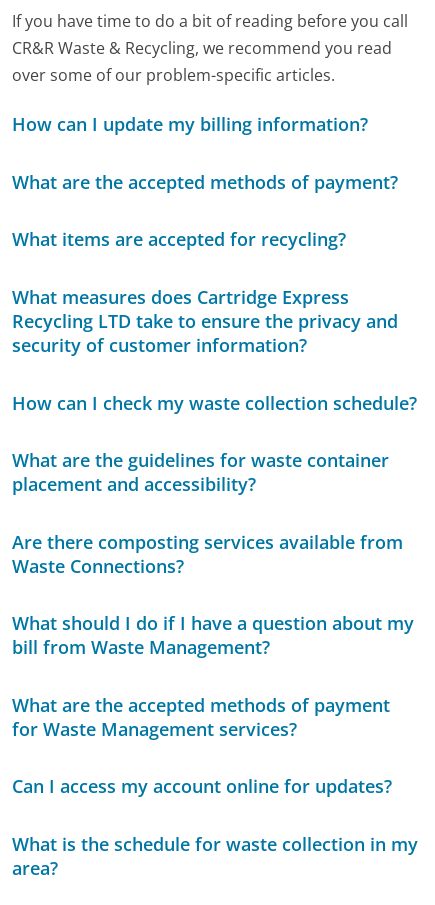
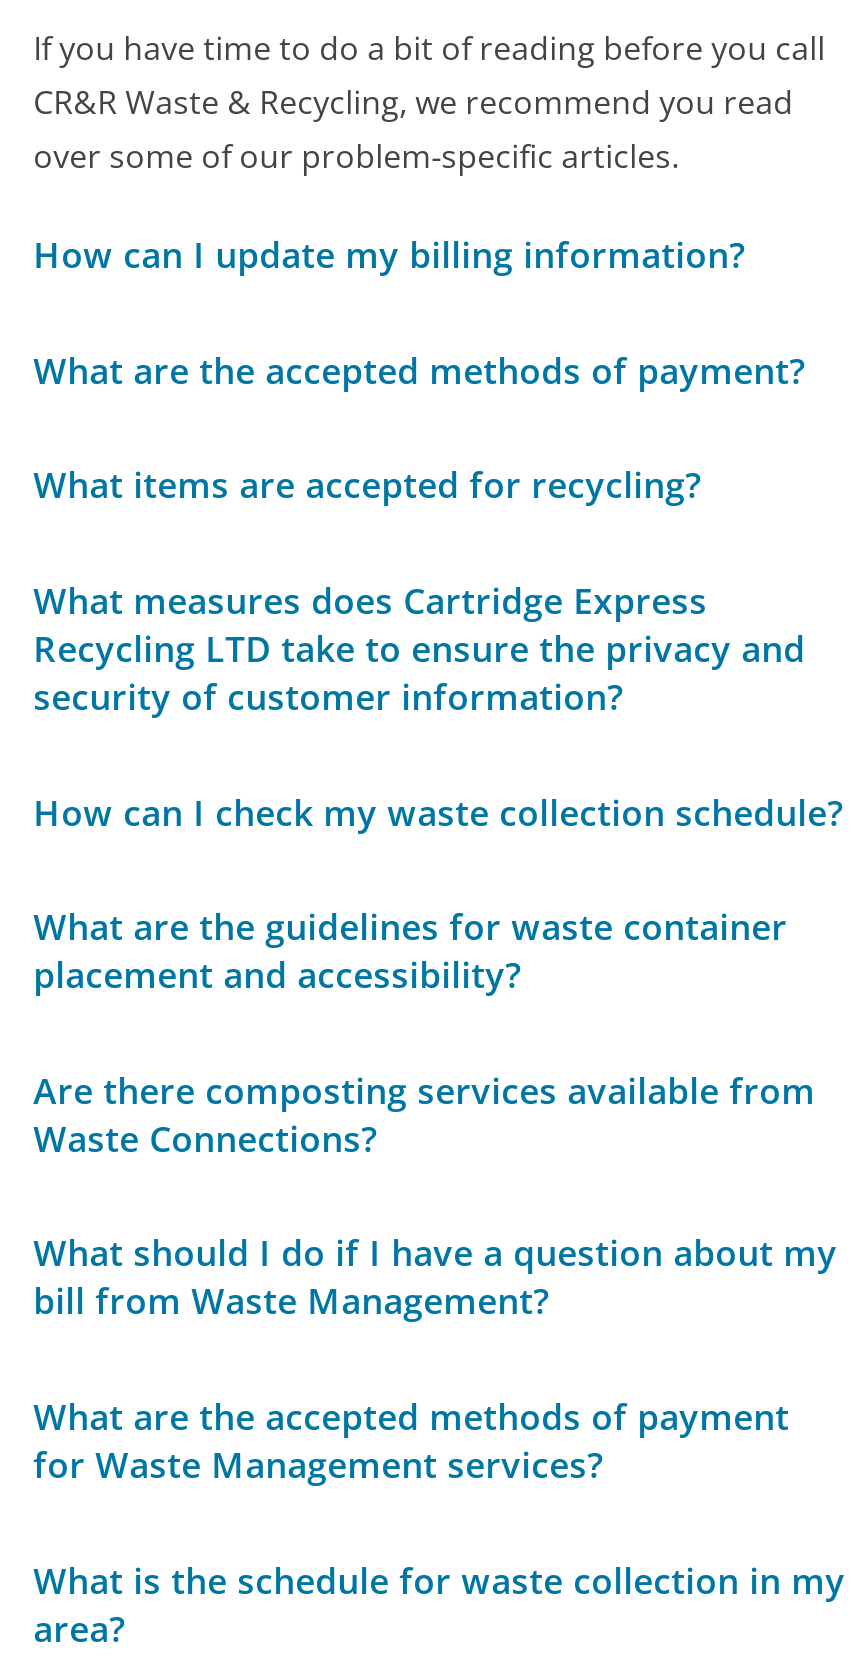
- Can I access my account online for updates?
